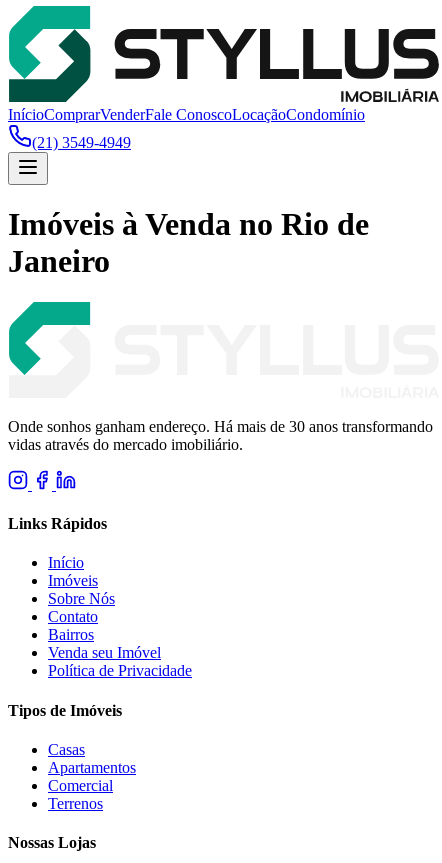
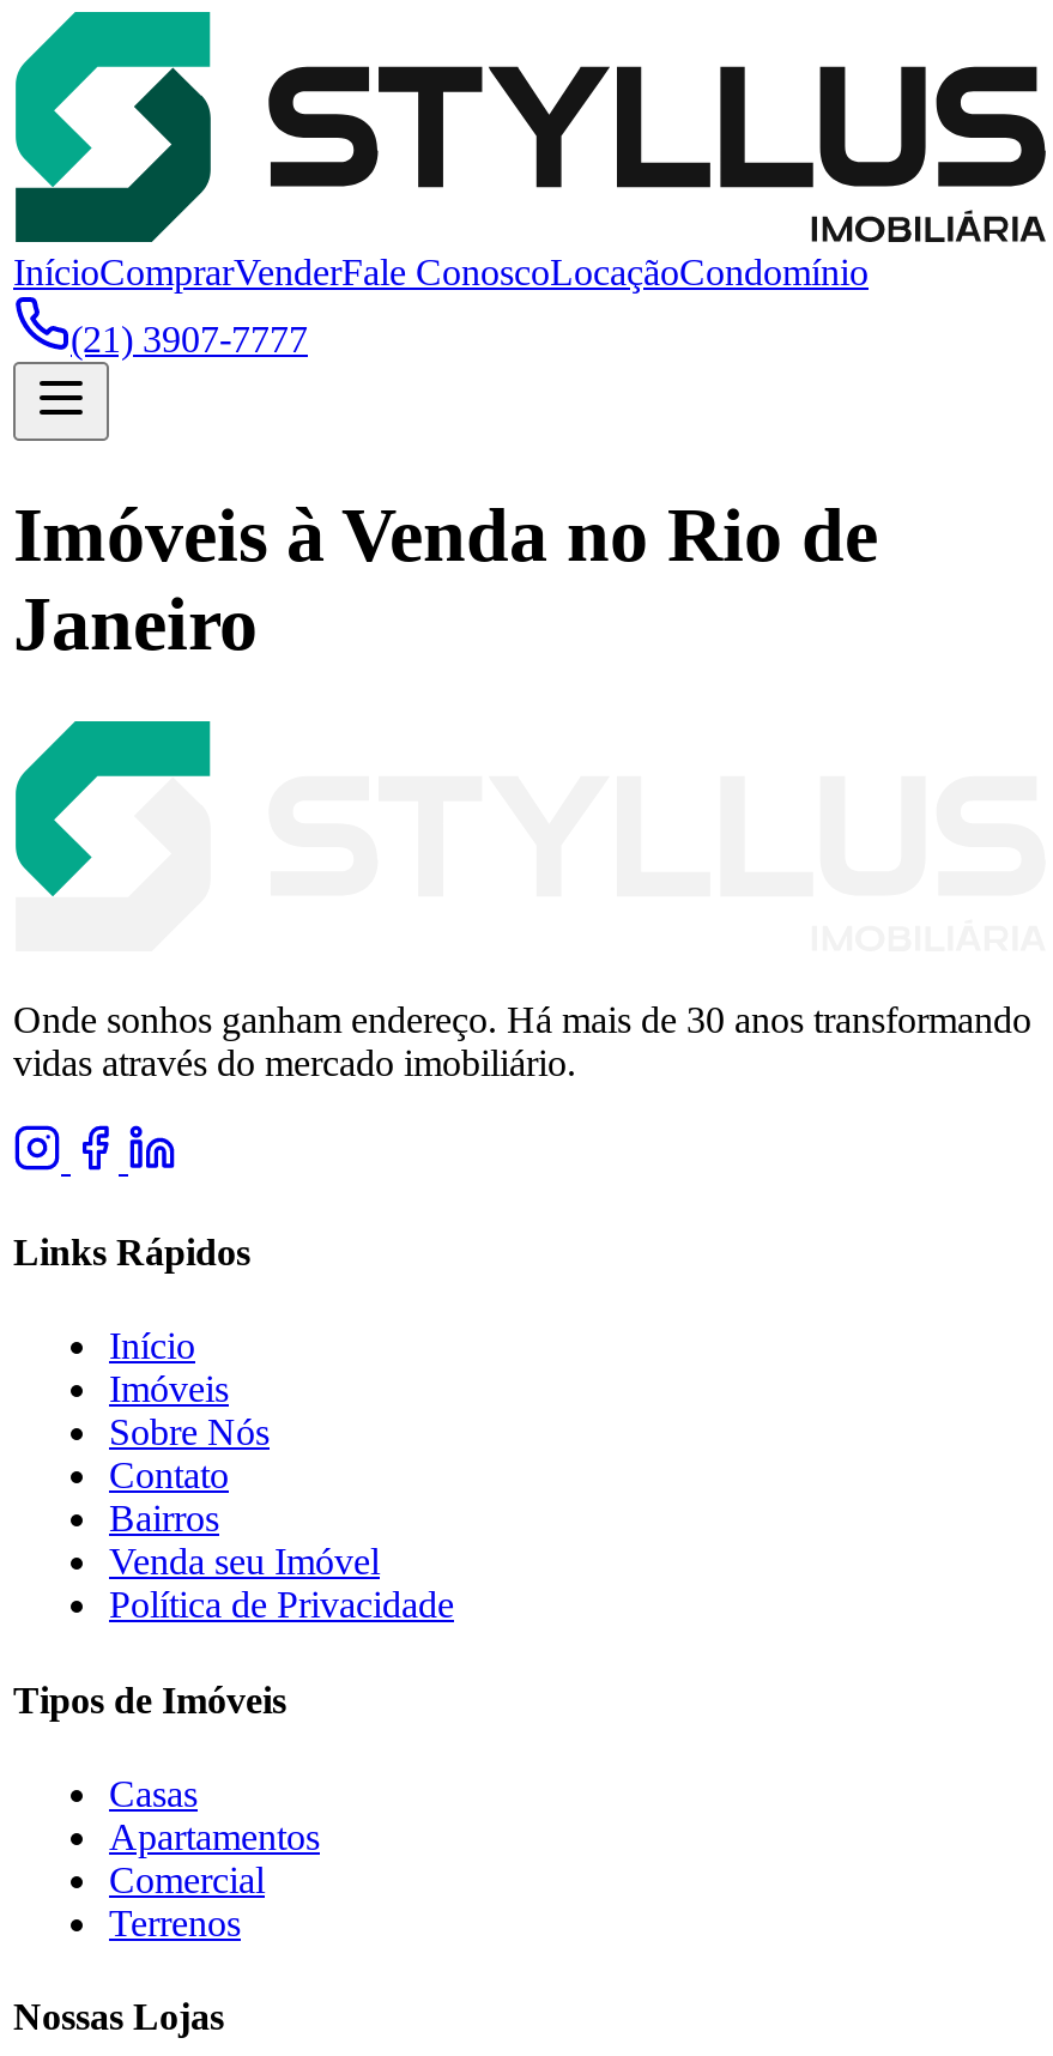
- (21) 3549-4949
+ (21) 3907-7777
